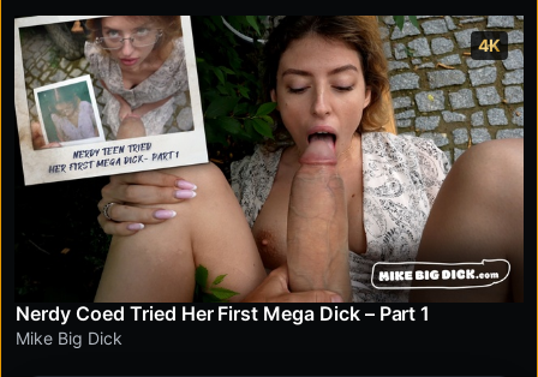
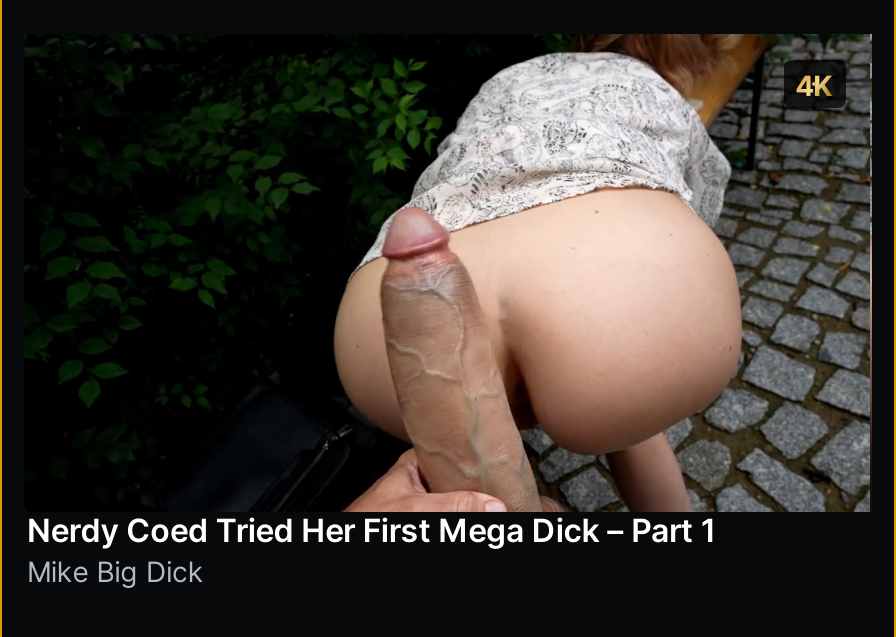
- [image]
+ [image]
